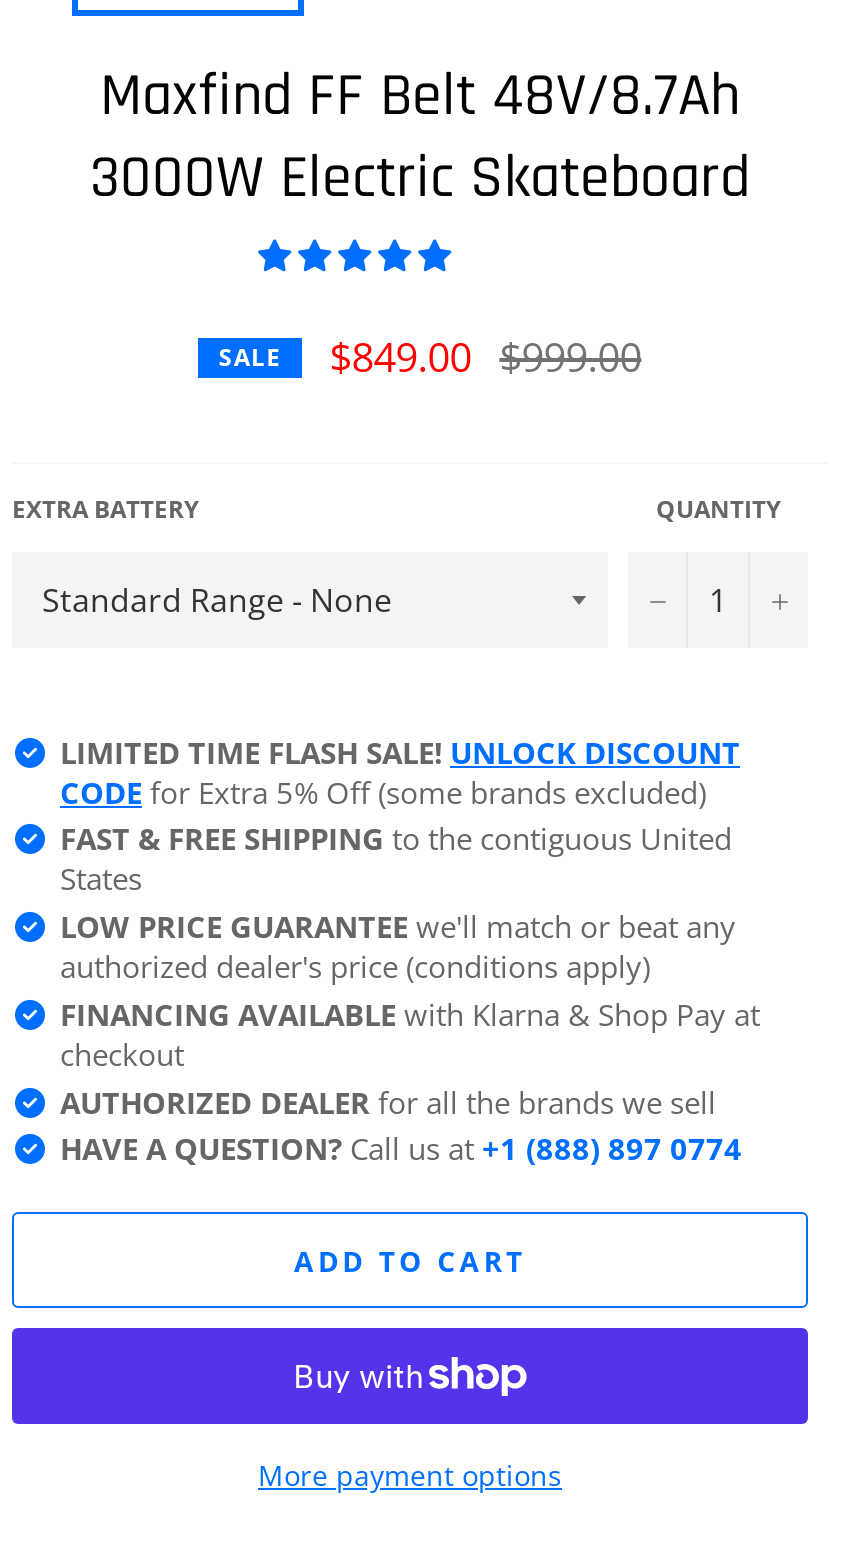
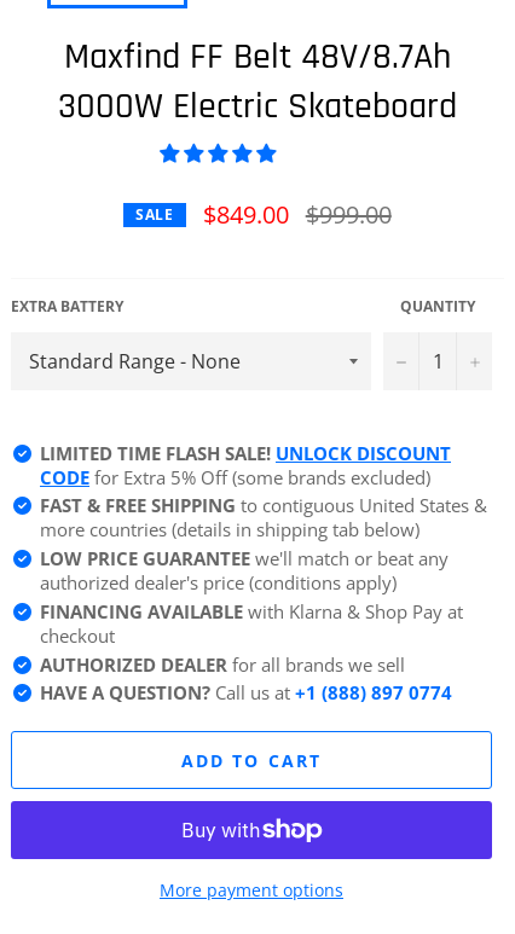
- FAST & FREE SHIPPING to the contiguous United
- States
+ FAST & FREE SHIPPING to contiguous United States &
+ more countries (details in shipping tab below)

- AUTHORIZED DEALER for all the brands we sell
+ AUTHORIZED DEALER for all brands we sell
